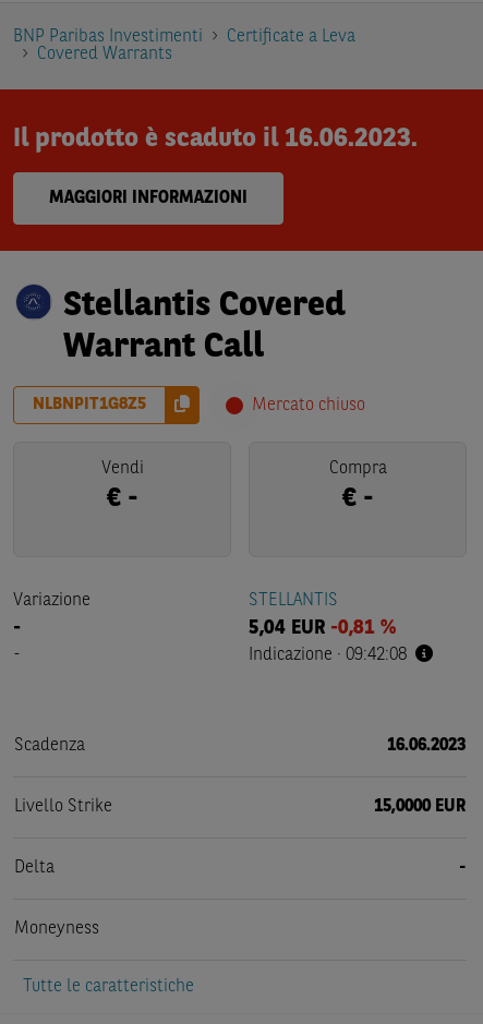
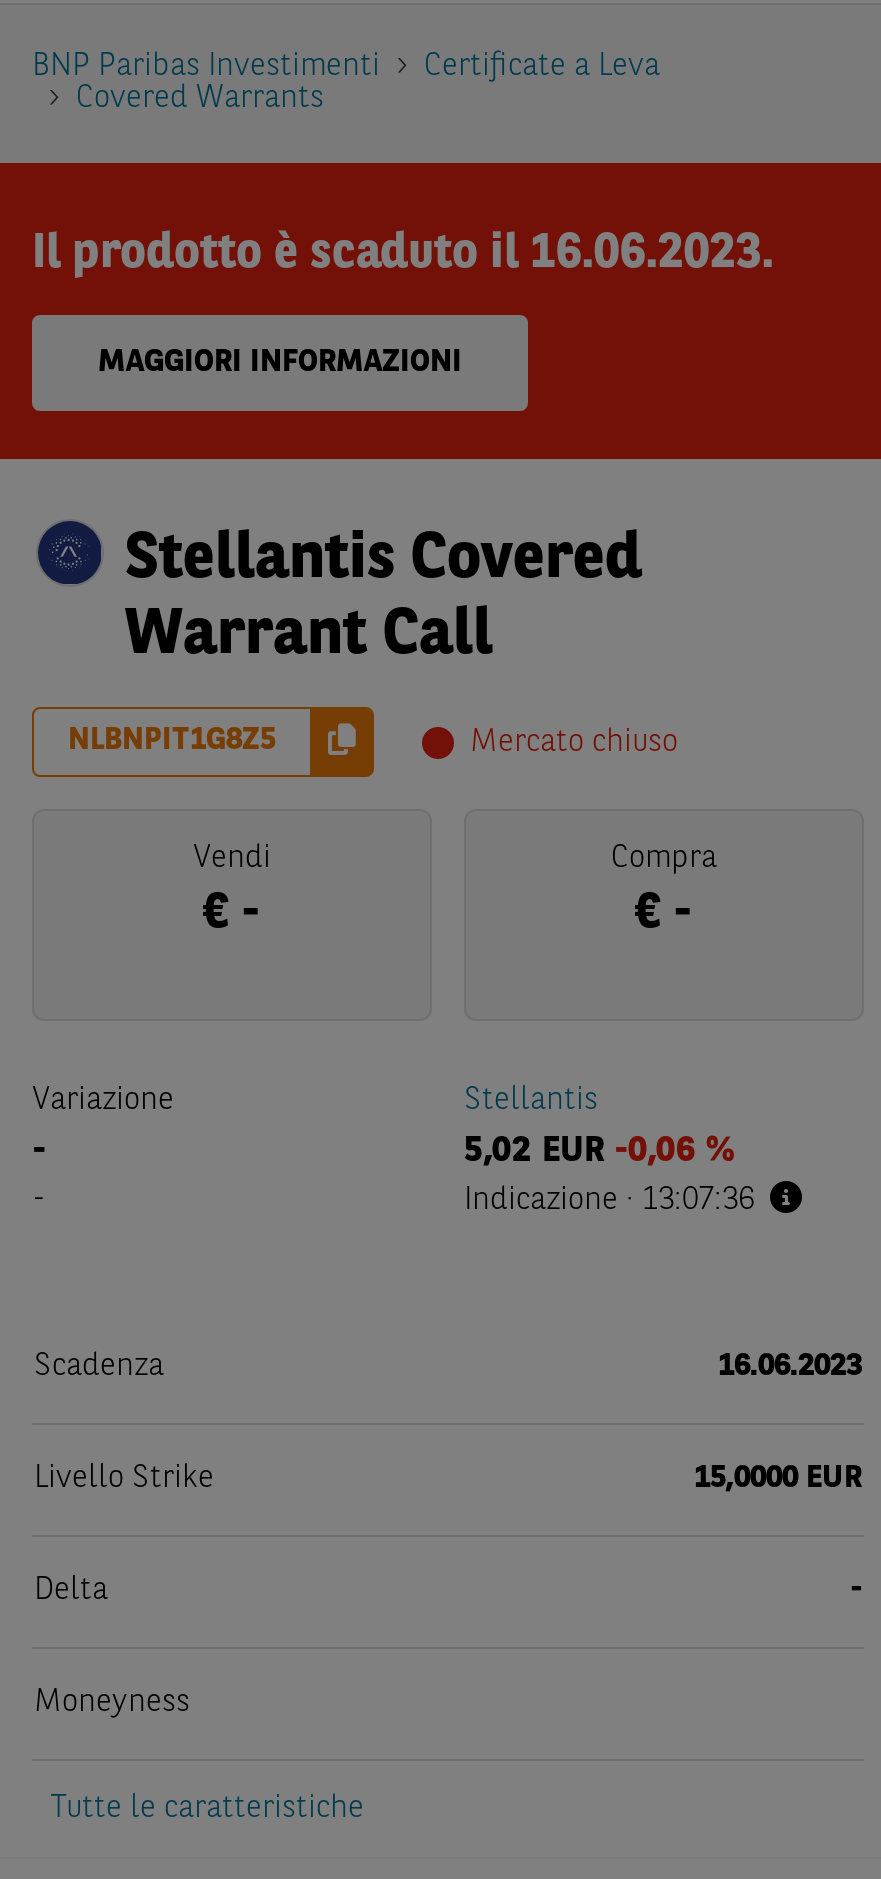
- STELLANTIS
- 5,04 EUR -0,81 %
- Indicazione · 09:42:08
+ Stellantis
+ 5,02 EUR -0,06 %
+ Indicazione · 13:07:36
